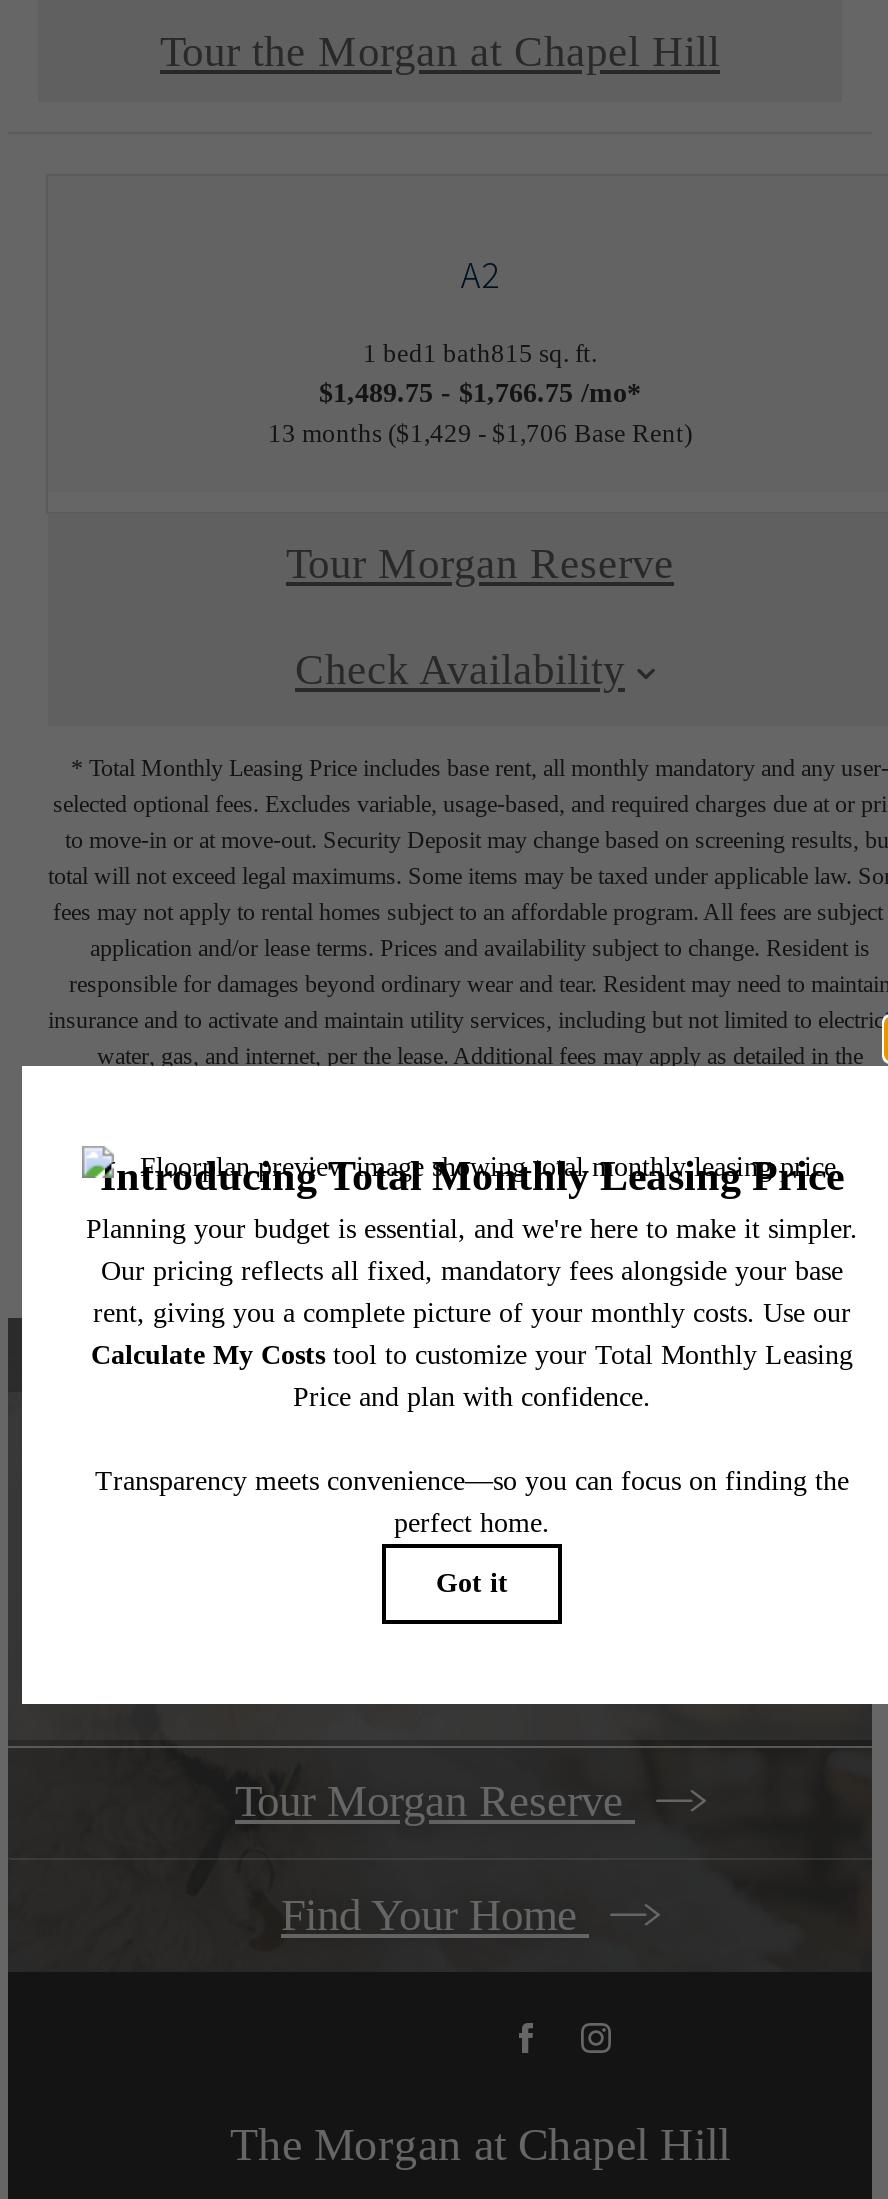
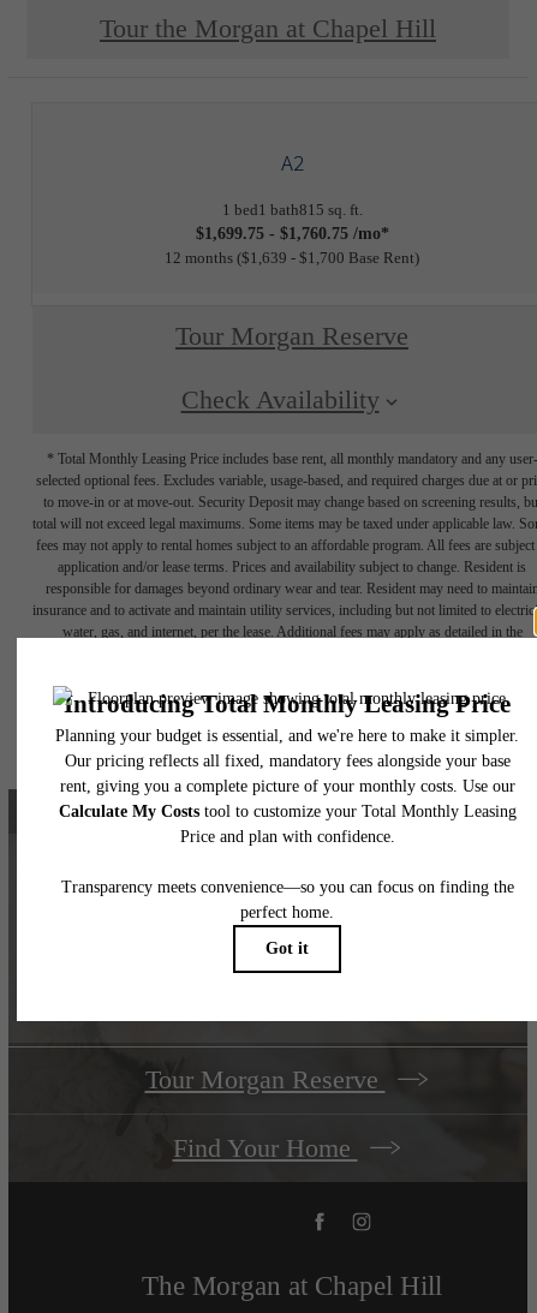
- $1,489.75 - $1,766.75 /mo*
+ $1,699.75 - $1,760.75 /mo*

- 13 months $1,429 - $1,706 Base Rent
+ 12 months $1,639 - $1,700 Base Rent
